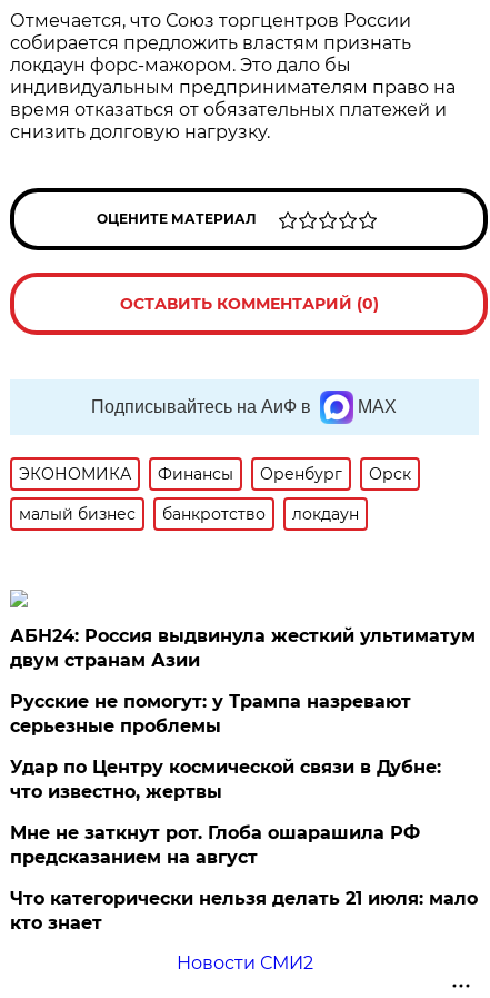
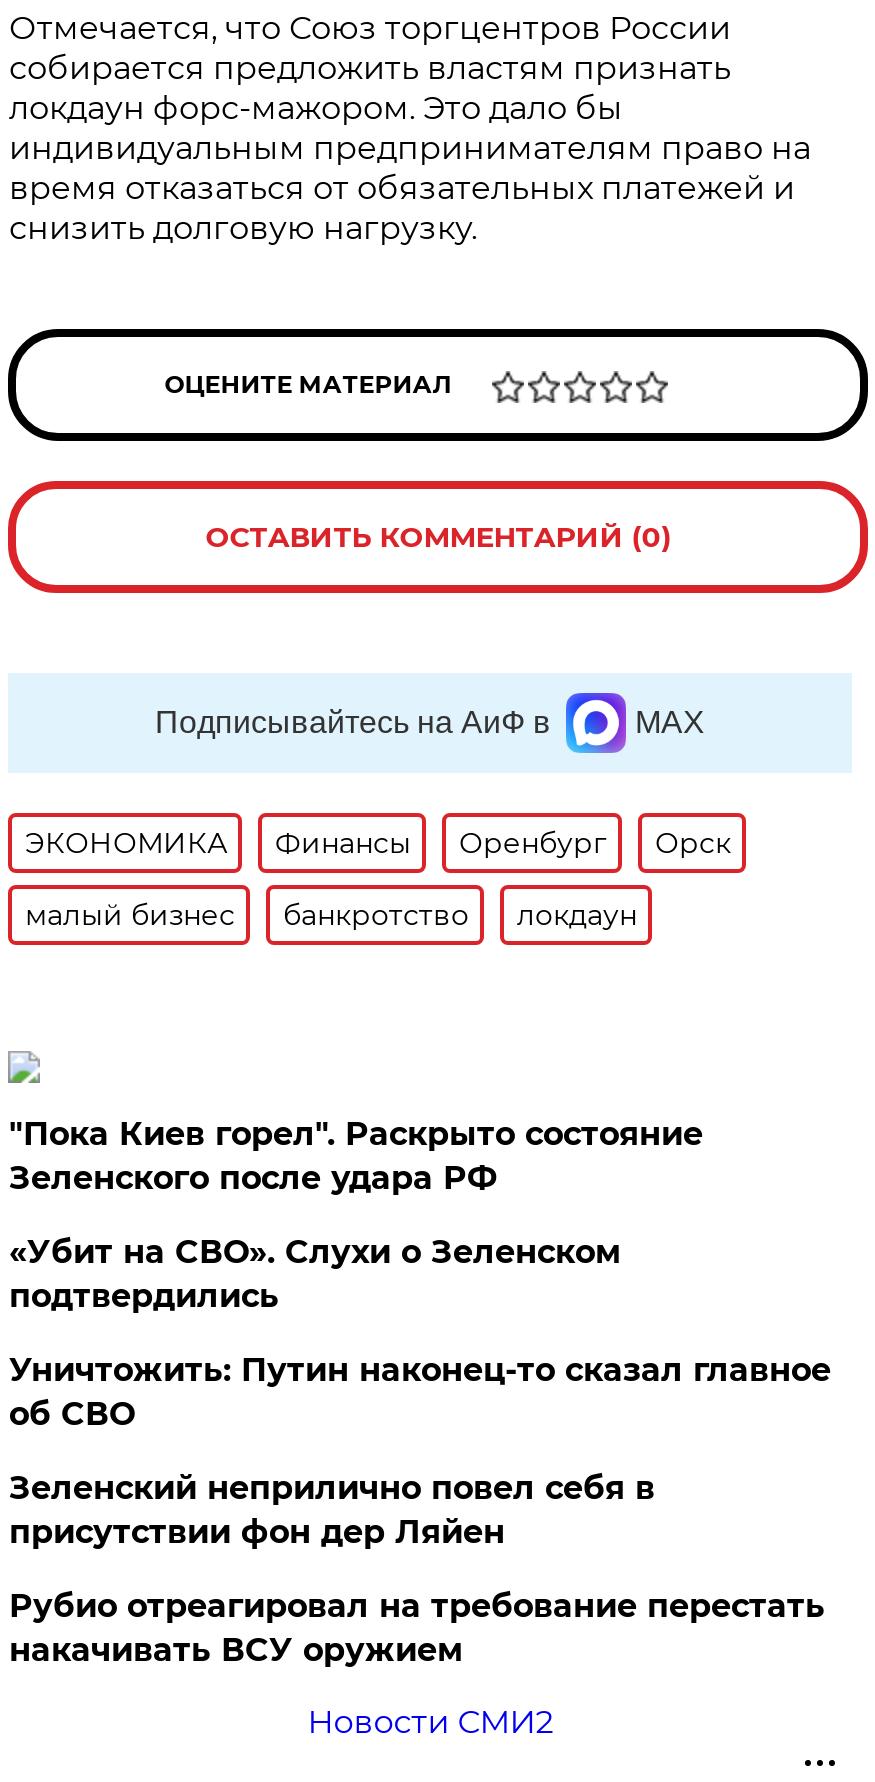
- АБН24: Россия выдвинула жесткий ультиматум
- двум странам Азии
+ "Пока Киев горел". Раскрыто состояние
+ Зеленского после удара РФ

- Русские не помогут: у Трампа назревают
- серьезные проблемы
+ «Убит на СВО». Слухи о Зеленском
+ подтвердились

- Удар по Центру космической связи в Дубне:
- что известно, жертвы
+ Уничтожить: Путин наконец-то сказал главное
+ об СВО

- Мне не заткнут рот. Глоба ошарашила РФ
- предсказанием на август
+ Зеленский неприлично повел cебя в
+ присутствии фон дер Ляйен

- Что категорически нельзя делать 21 июля: мало
- кто знает
+ Рубио отреагировал на требование перестать
+ накачивать ВСУ оружием
